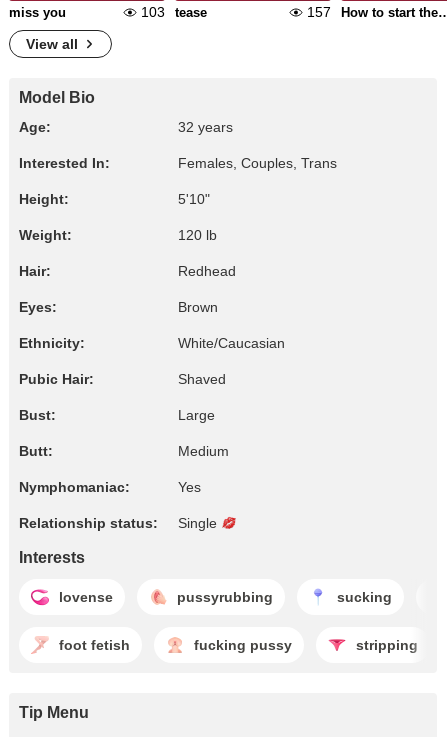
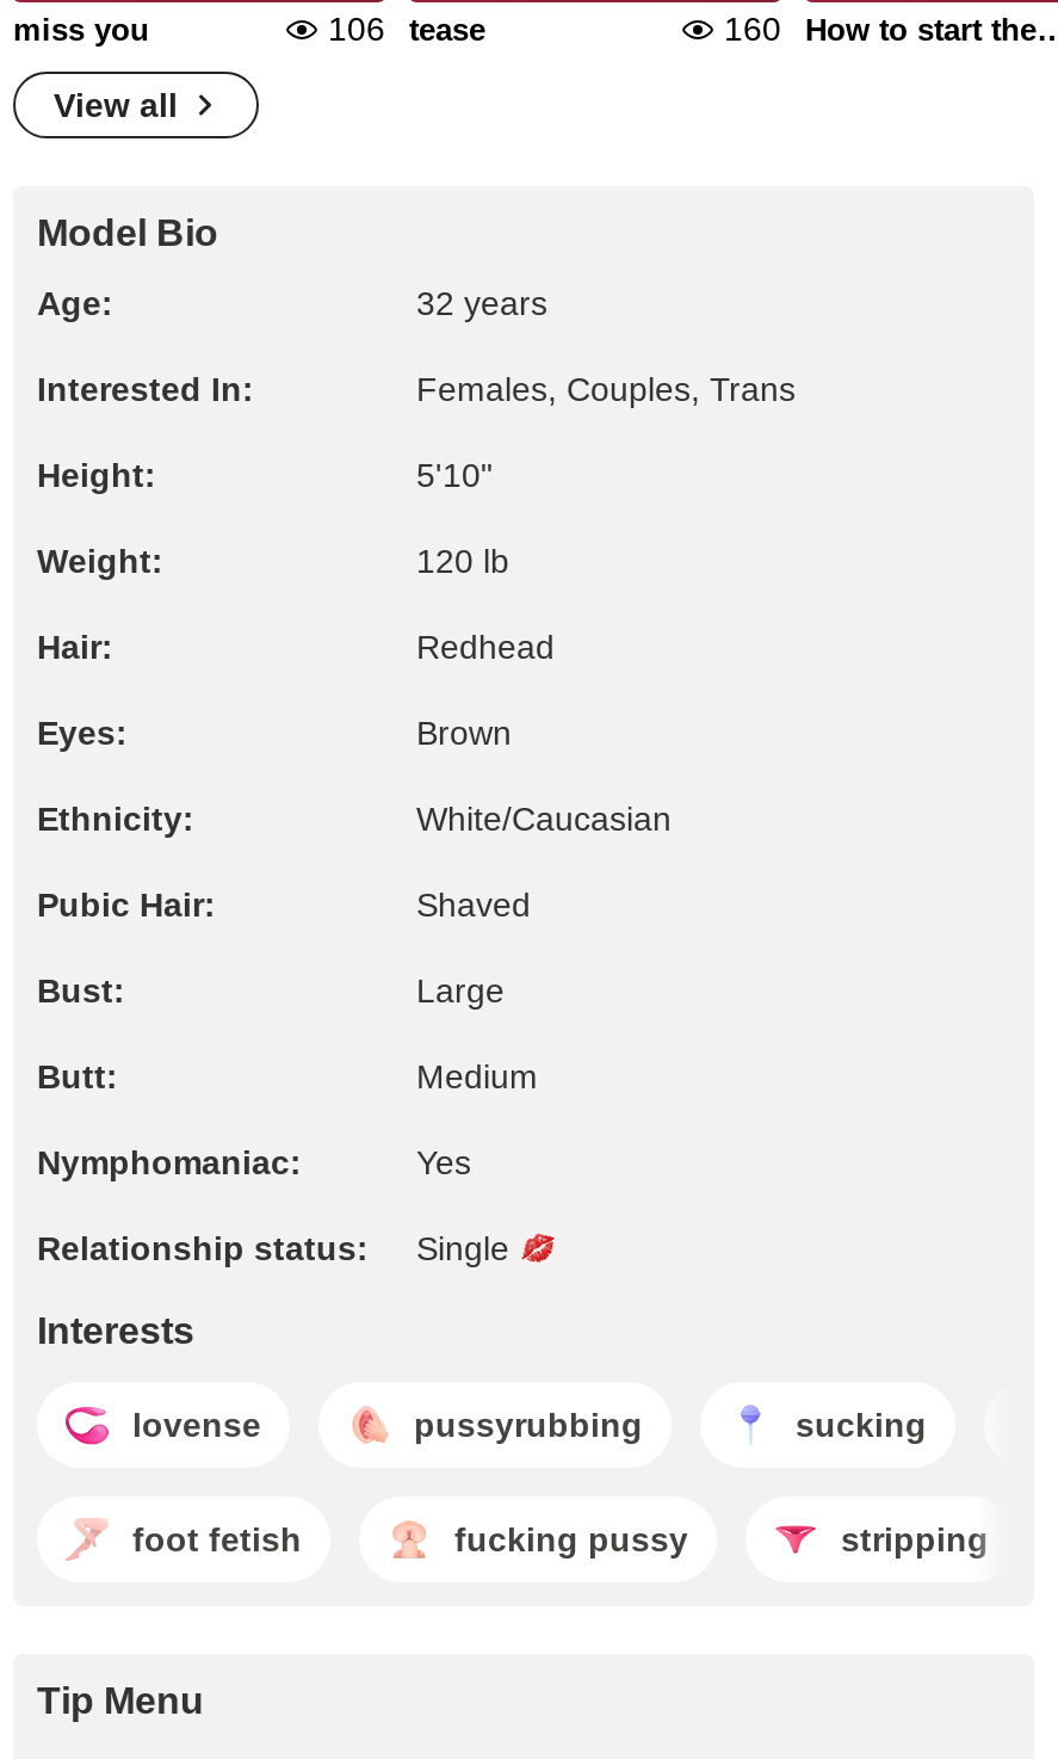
- 103 tease
+ 106 tease

- 157
+ 160
